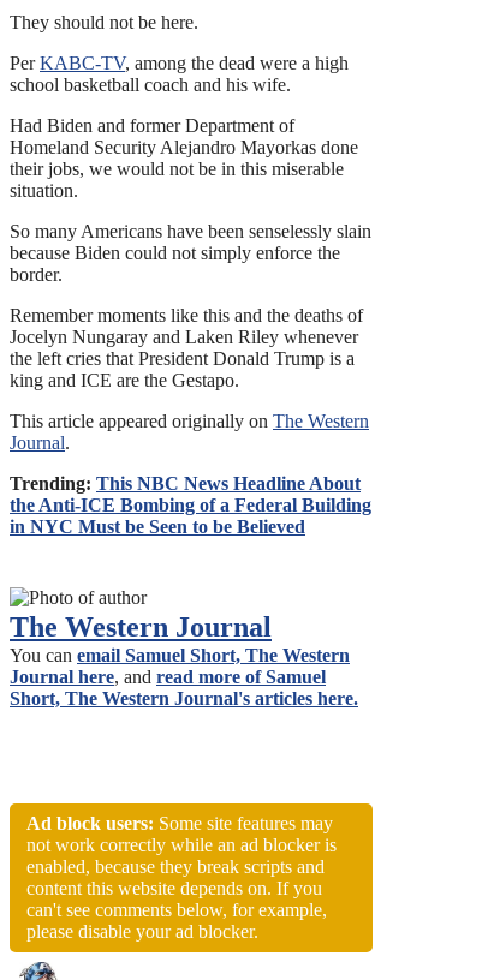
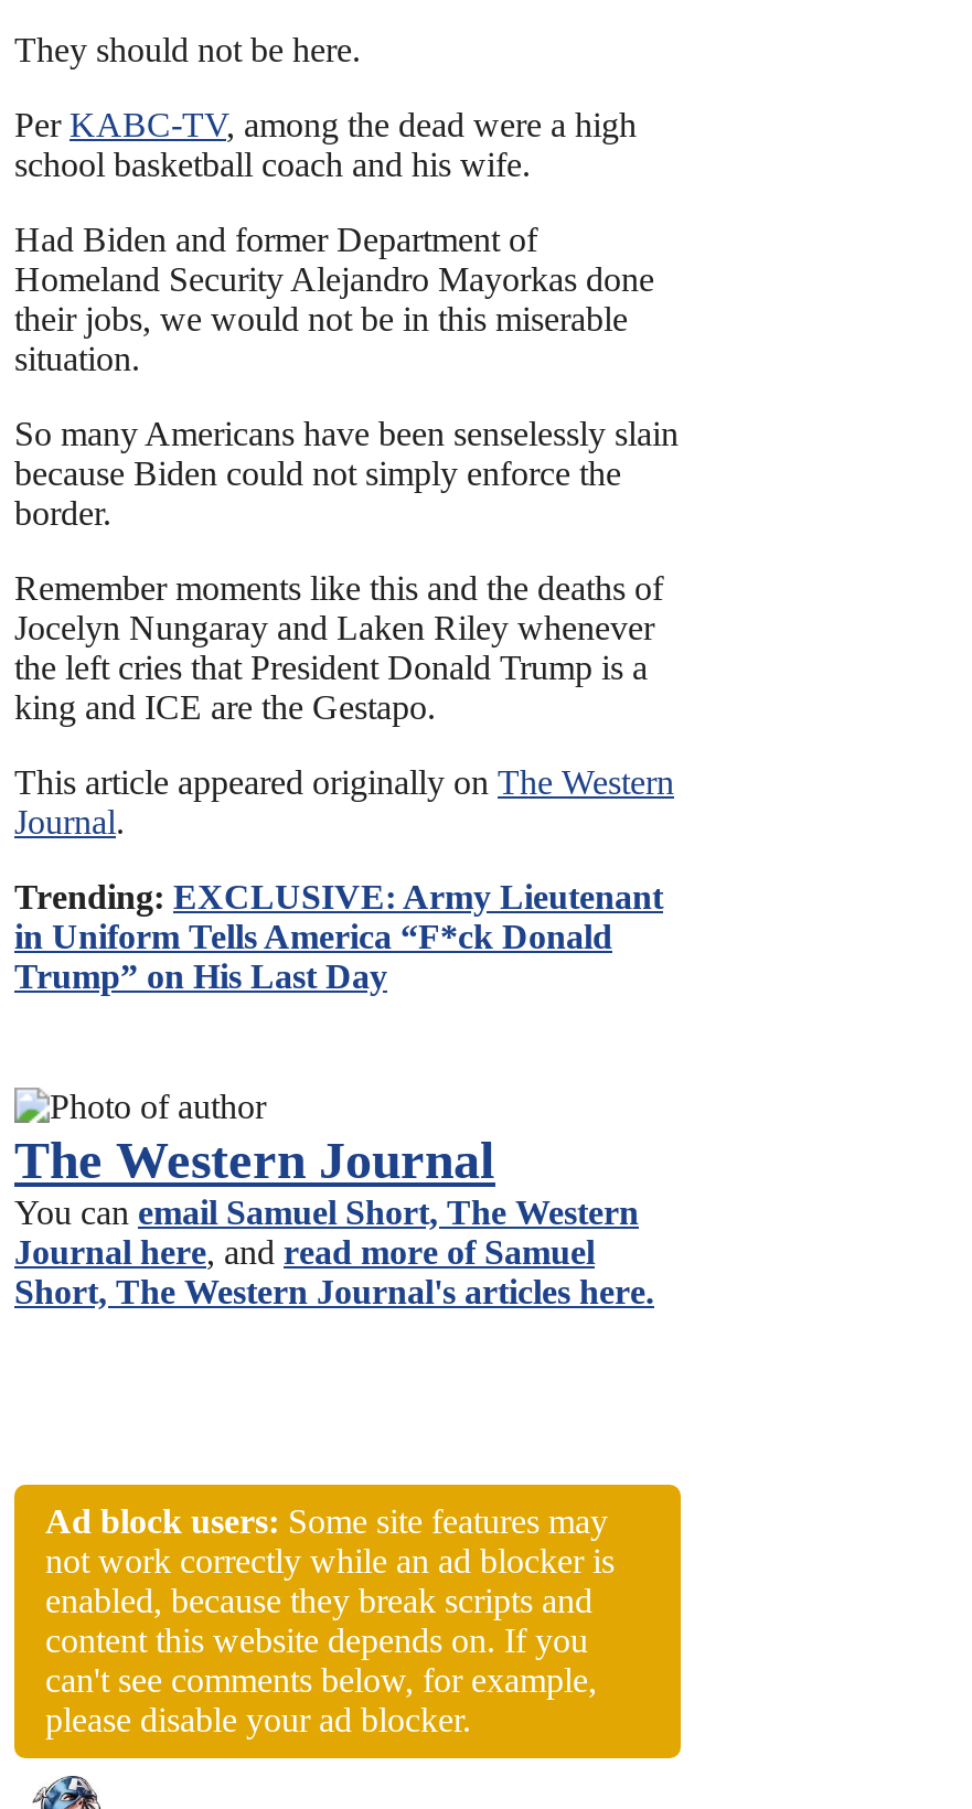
- Trending: This NBC News Headline About
- the Anti-ICE Bombing of a Federal Building
- in NYC Must be Seen to be Believed
+ Trending: EXCLUSIVE: Army Lieutenant
+ in Uniform Tells America “F*ck Donald
+ Trump” on His Last Day
